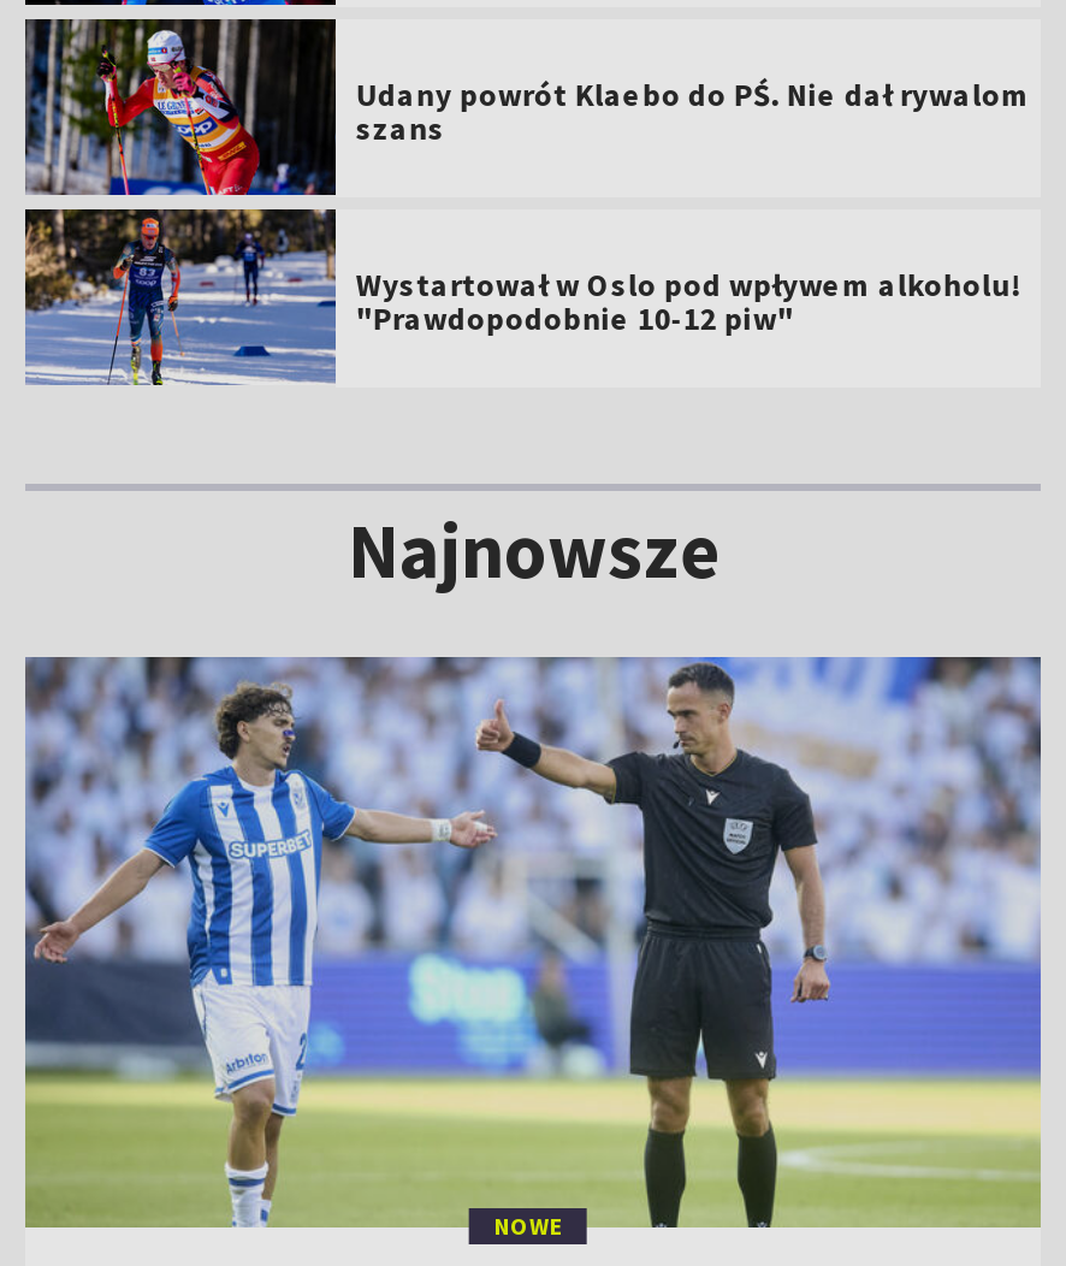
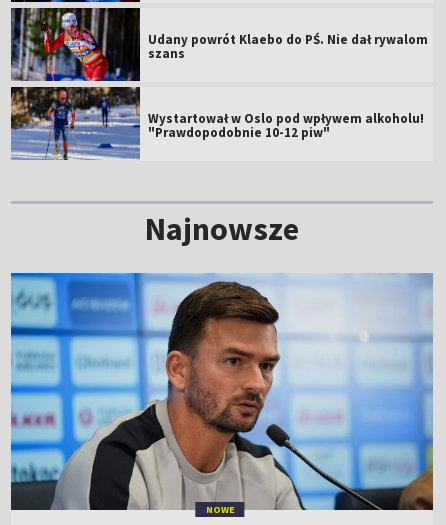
- [image]
+ [image]
